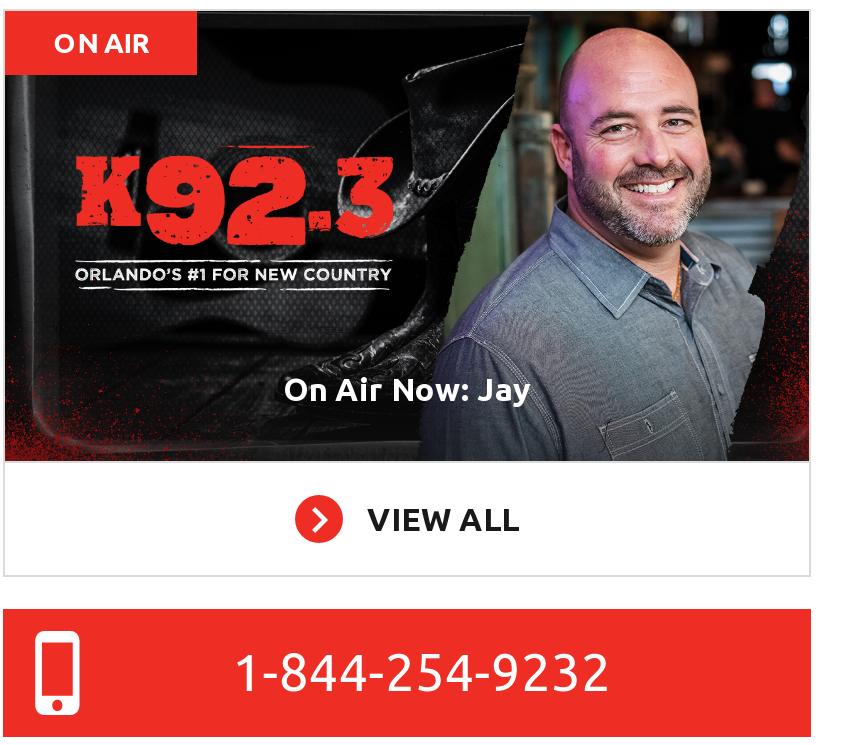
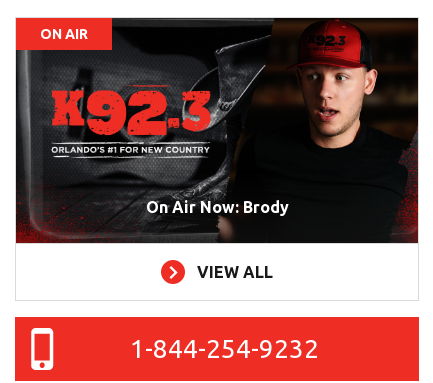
- [image]
- On Air Now: Jay
+ [image]
+ On Air Now: Brody
